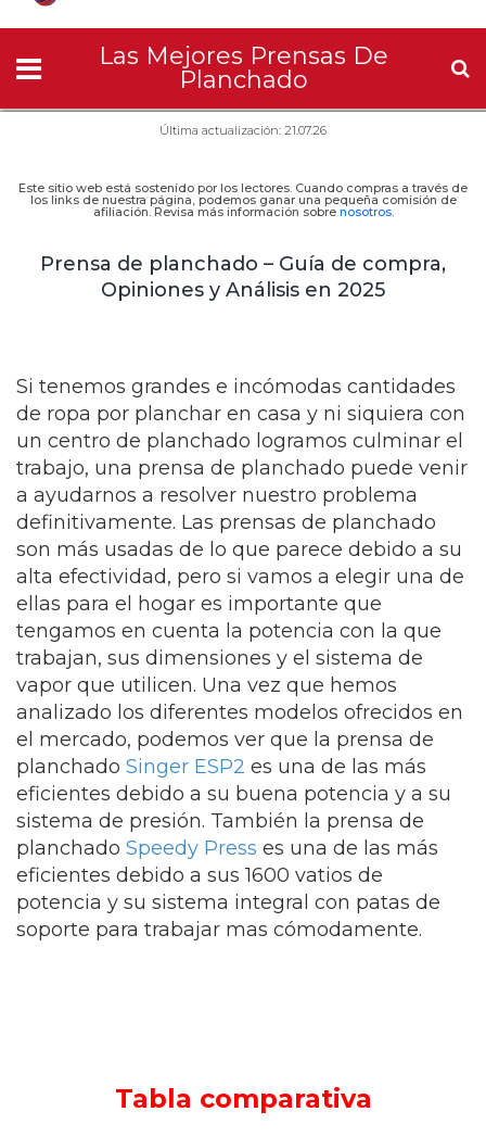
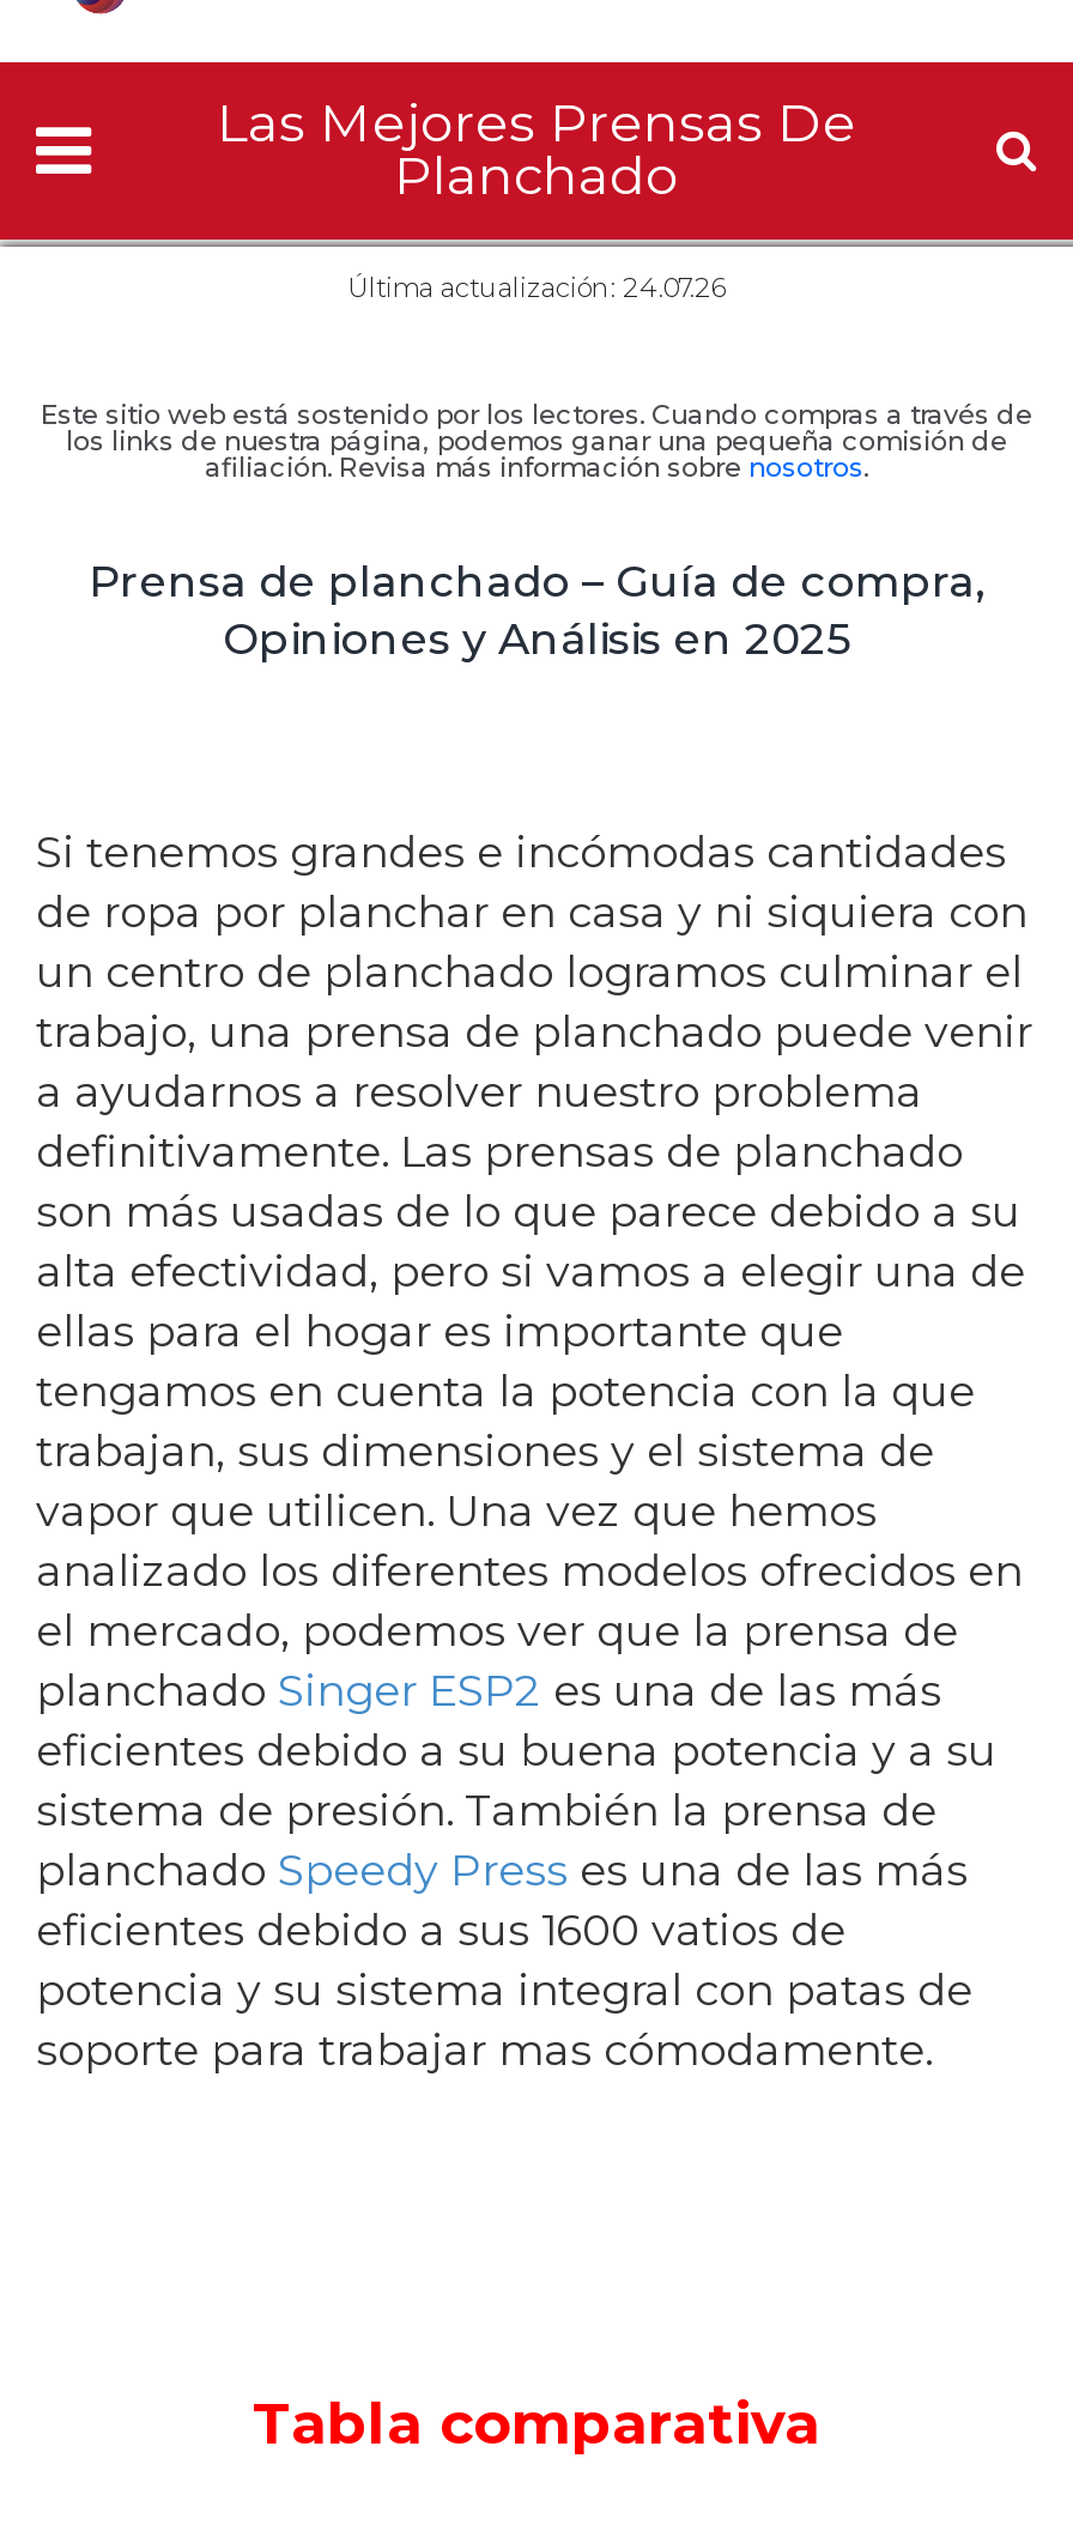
- Última actualización: 21.07.26
+ Última actualización: 24.07.26
